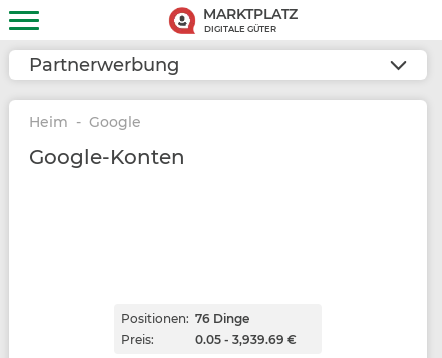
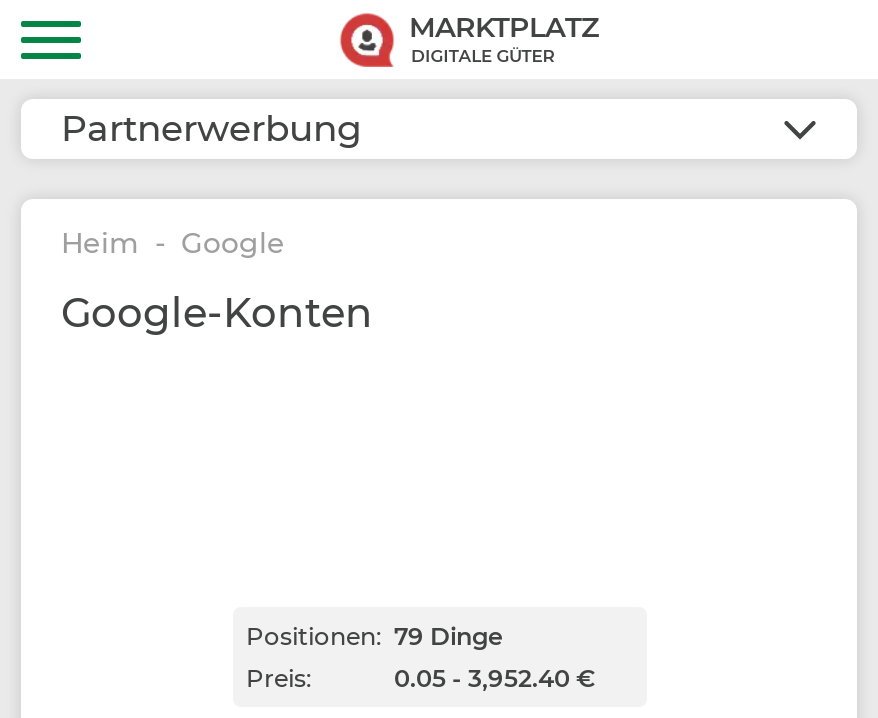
- Positionen: 76 Dinge
+ Positionen: 79 Dinge

- 0.05 - 3,939.69 €
+ 0.05 - 3,952.40 €
